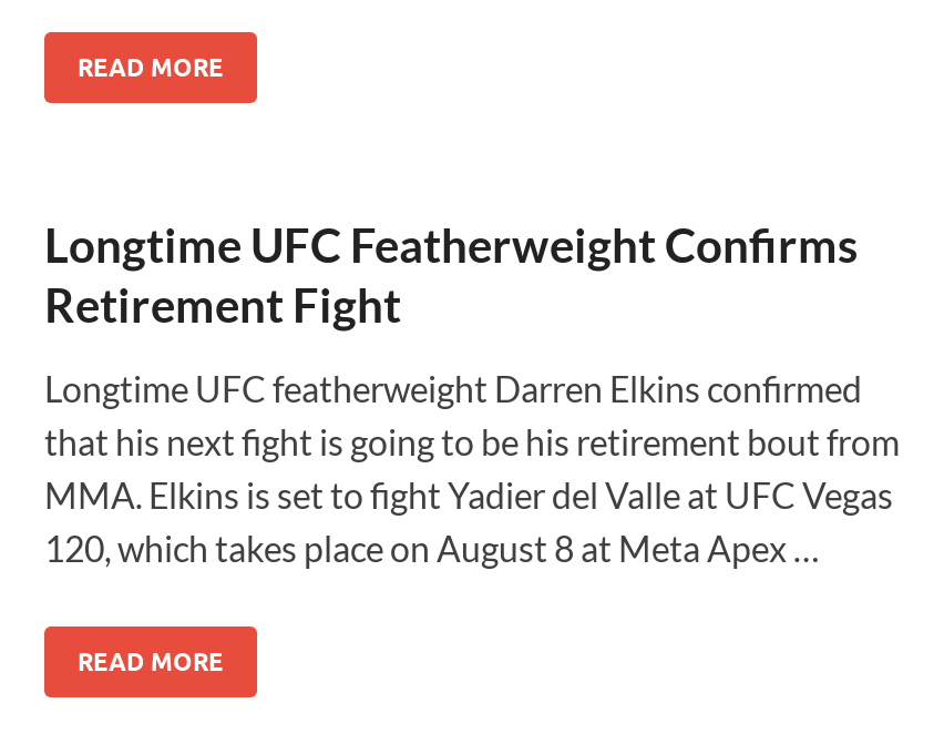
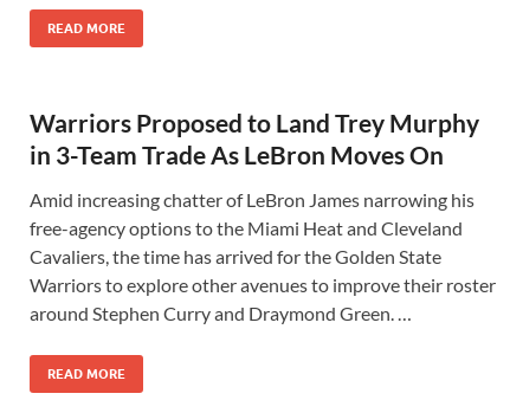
- Longtime UFC Featherweight Confirms
- Retirement Fight
+ Warriors Proposed to Land Trey Murphy
+ in 3-Team Trade As LeBron Moves On

- Longtime UFC featherweight Darren Elkins confirmed
- that his next fight is going to be his retirement bout from
- MMA. Elkins is set to fight Yadier del Valle at UFC Vegas
- 120, which takes place on August 8 at Meta Apex …
+ Amid increasing chatter of LeBron James narrowing his
+ free-agency options to the Miami Heat and Cleveland
+ Cavaliers, the time has arrived for the Golden State
+ Warriors to explore other avenues to improve their roster
+ around Stephen Curry and Draymond Green. …
